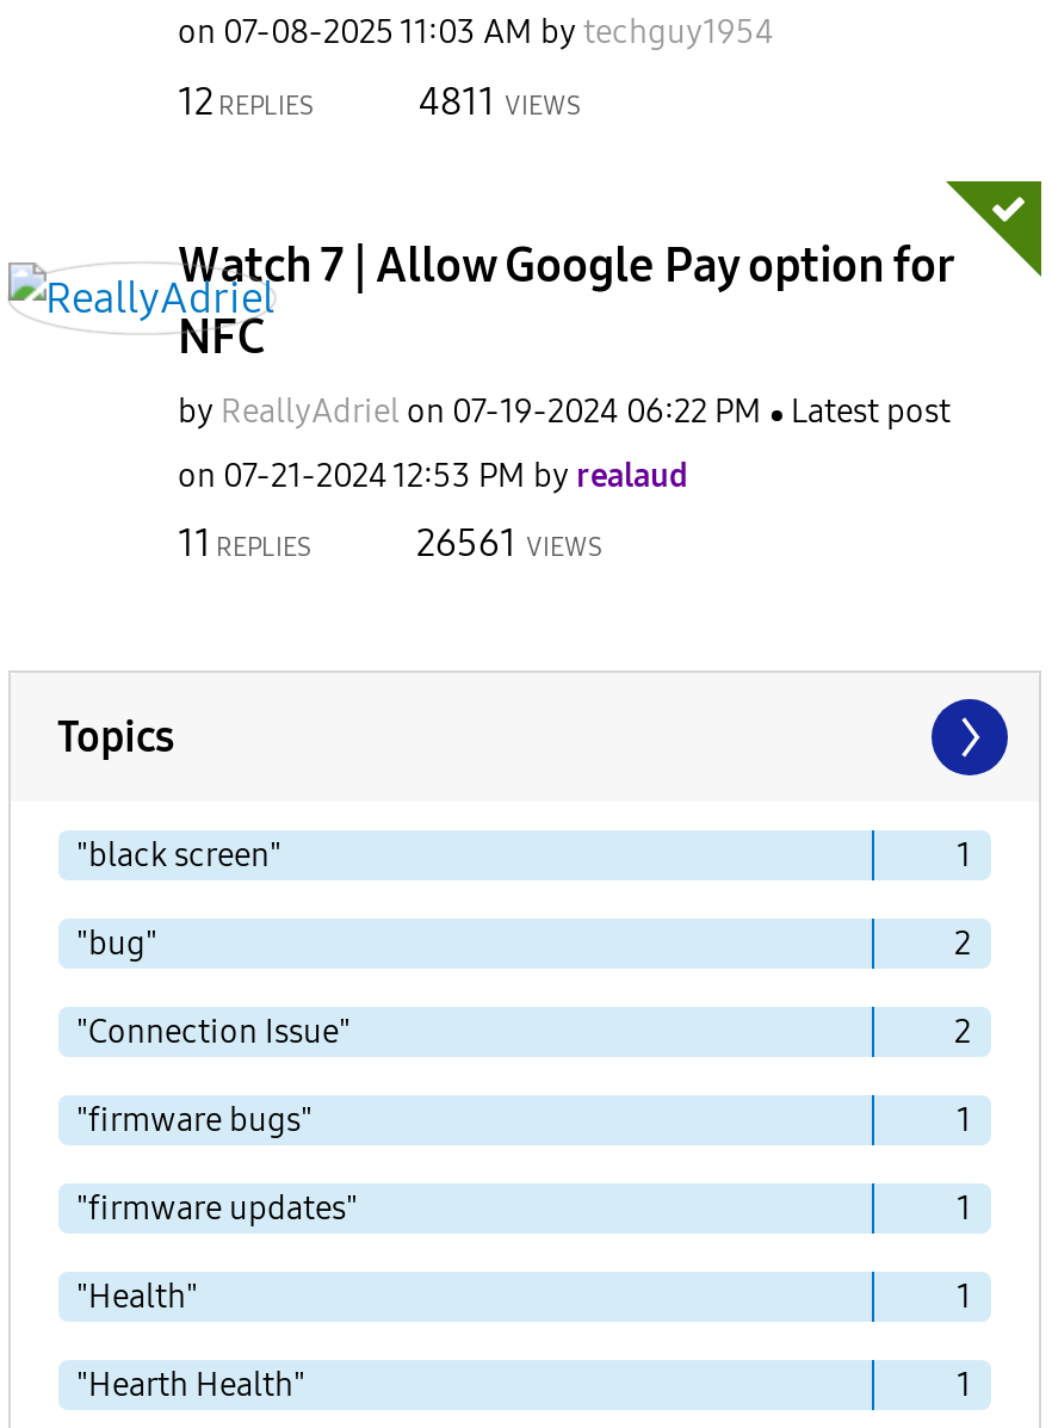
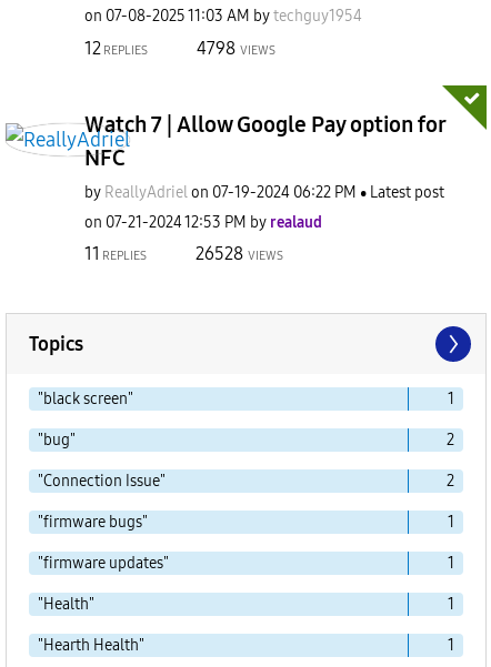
- 4811 VIEWS
+ 4798 VIEWS

- 26561 VIEWS
+ 26528 VIEWS
